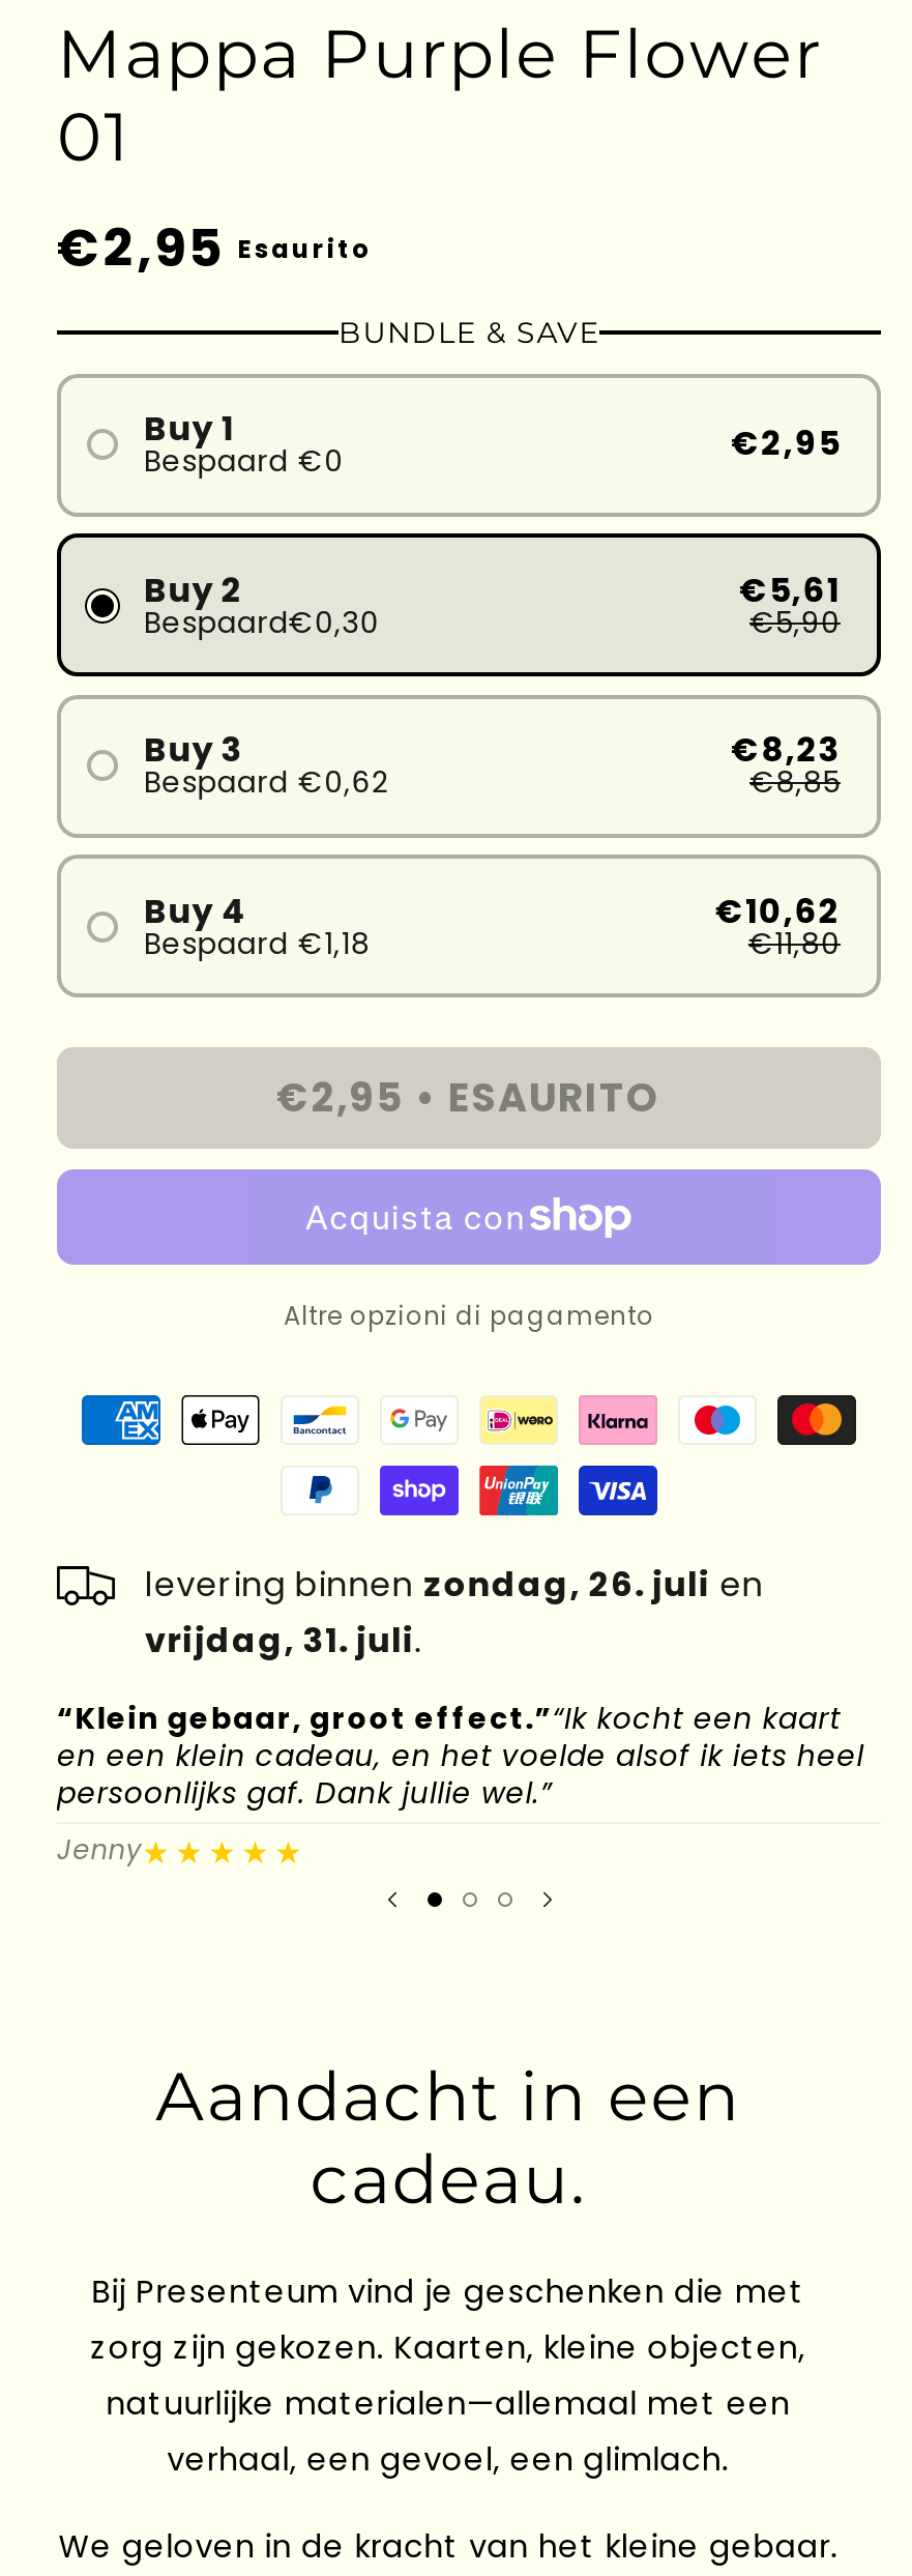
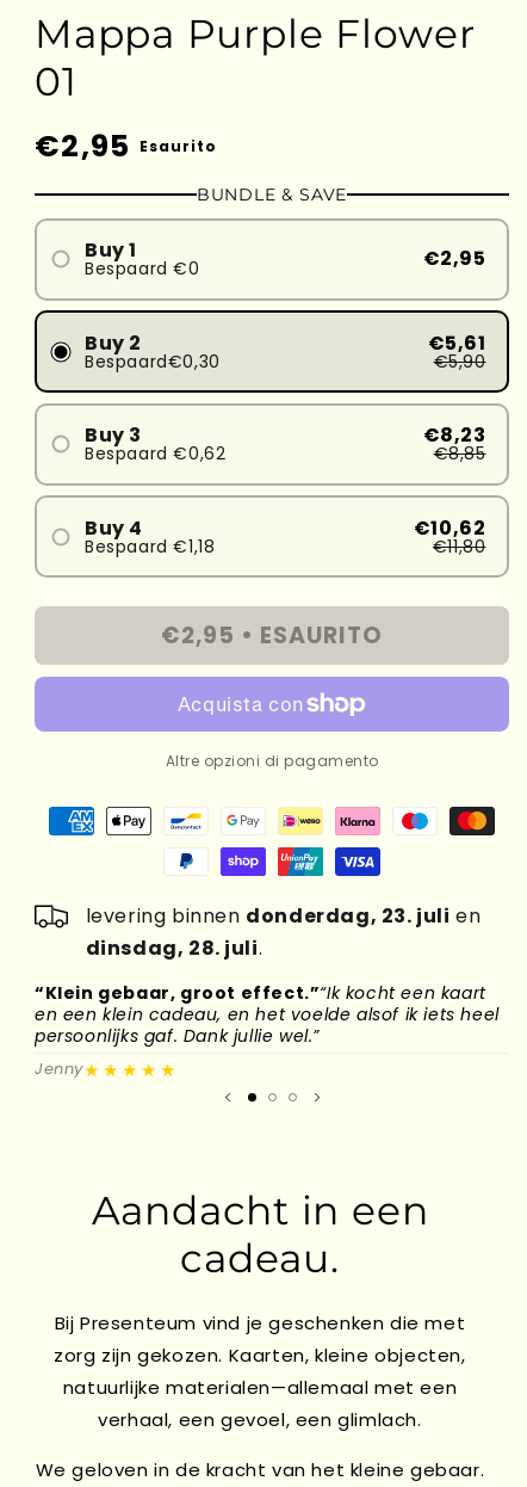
- levering binnen zondag, 26. juli en
+ levering binnen donderdag, 23. juli en

- vrijdag, 31. juli.
+ dinsdag, 28. juli.
